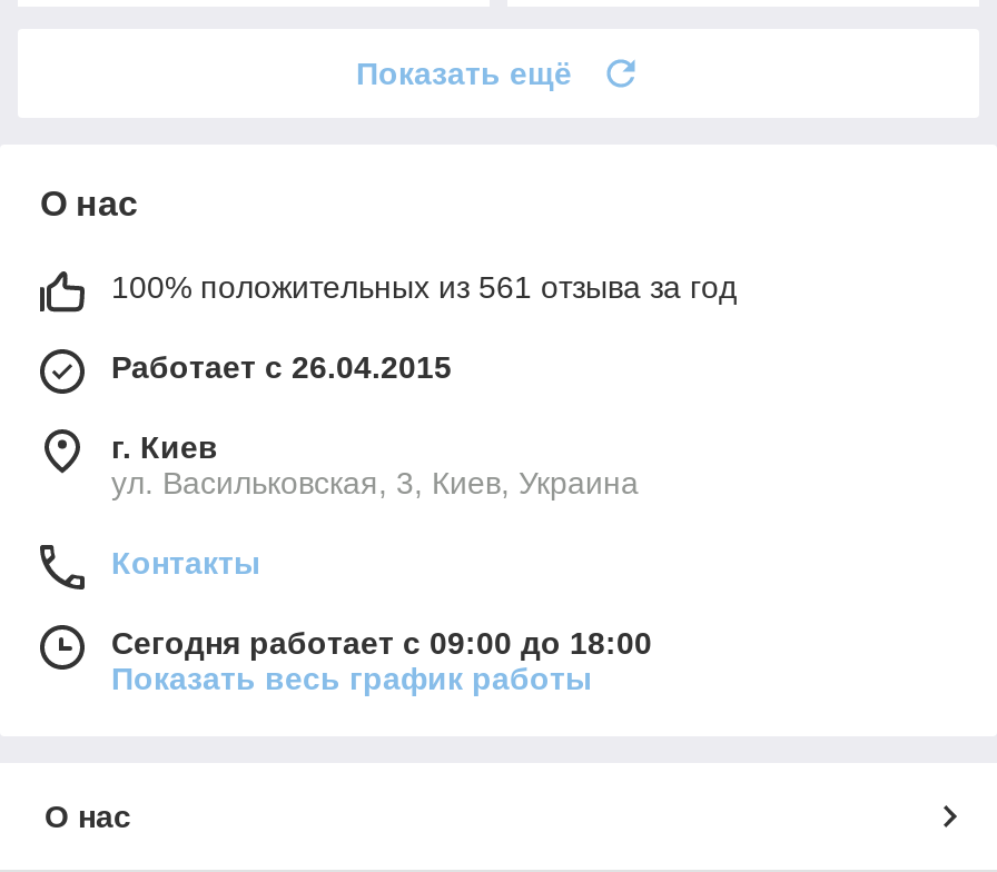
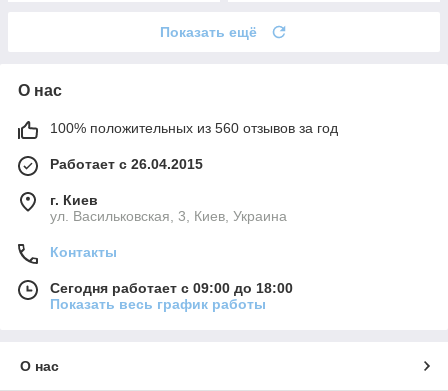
- 100% положительных из 561 отзыва за год
+ 100% положительных из 560 отзывов за год
